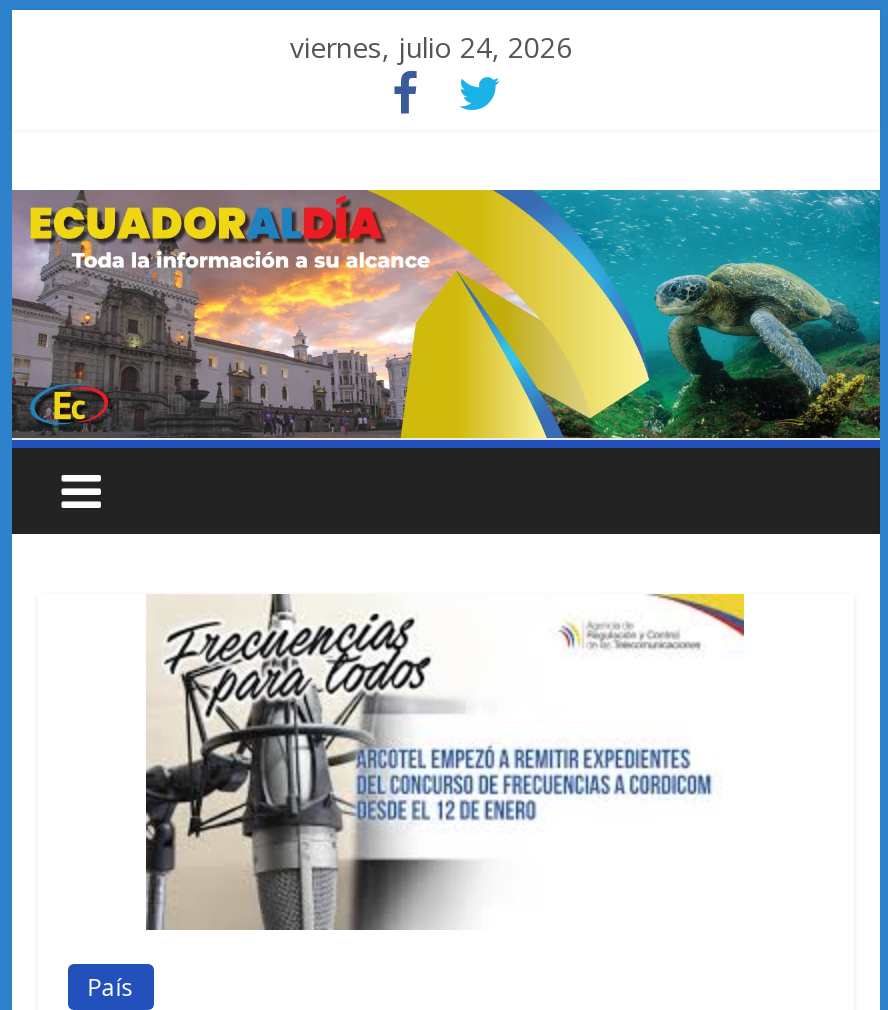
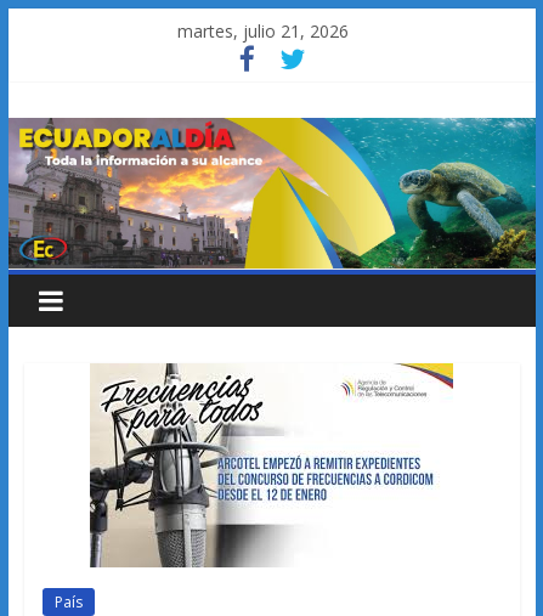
- viernes, julio 24, 2026
+ martes, julio 21, 2026
